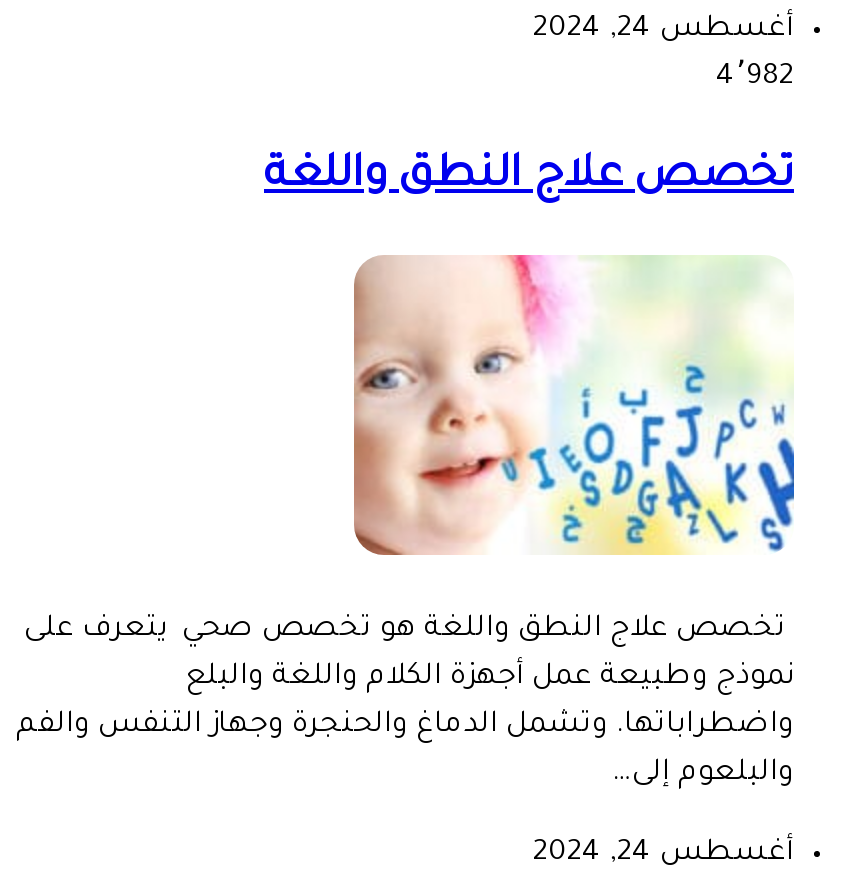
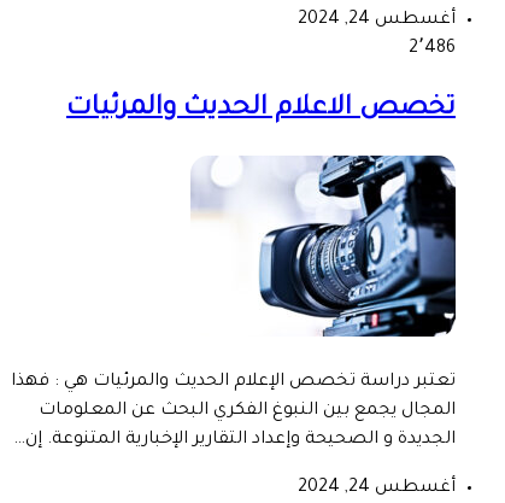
- 4٬982
- تخصص علاج النطق واللغة
+ 2٬486
+ تخصص الاعلام الحديث والمرئيات

- [image]
- تخصص علاج النطق واللغة هو تخصص صحي يتعرف على
- نموذج وطبيعة عمل أجهزة الكلام واللغة والبلع
- واضطراباتها. وتشمل الدماغ والحنجرة وجهاز التنفس والفم
- والبلعوم إلى…
+ [image]
+ تعتبر دراسة تخصص الإعلام الحديث والمرئيات هي : فهذا
+ المجال يجمع بين النبوغ الفكري البحث عن المعلومات
+ الجديدة و الصحيحة وإعداد التقارير الإخبارية المتنوعة. إن…
